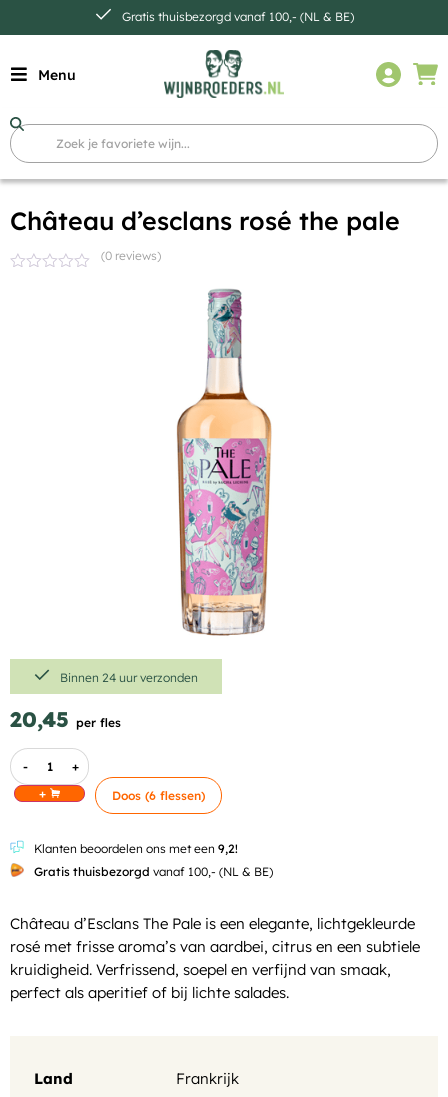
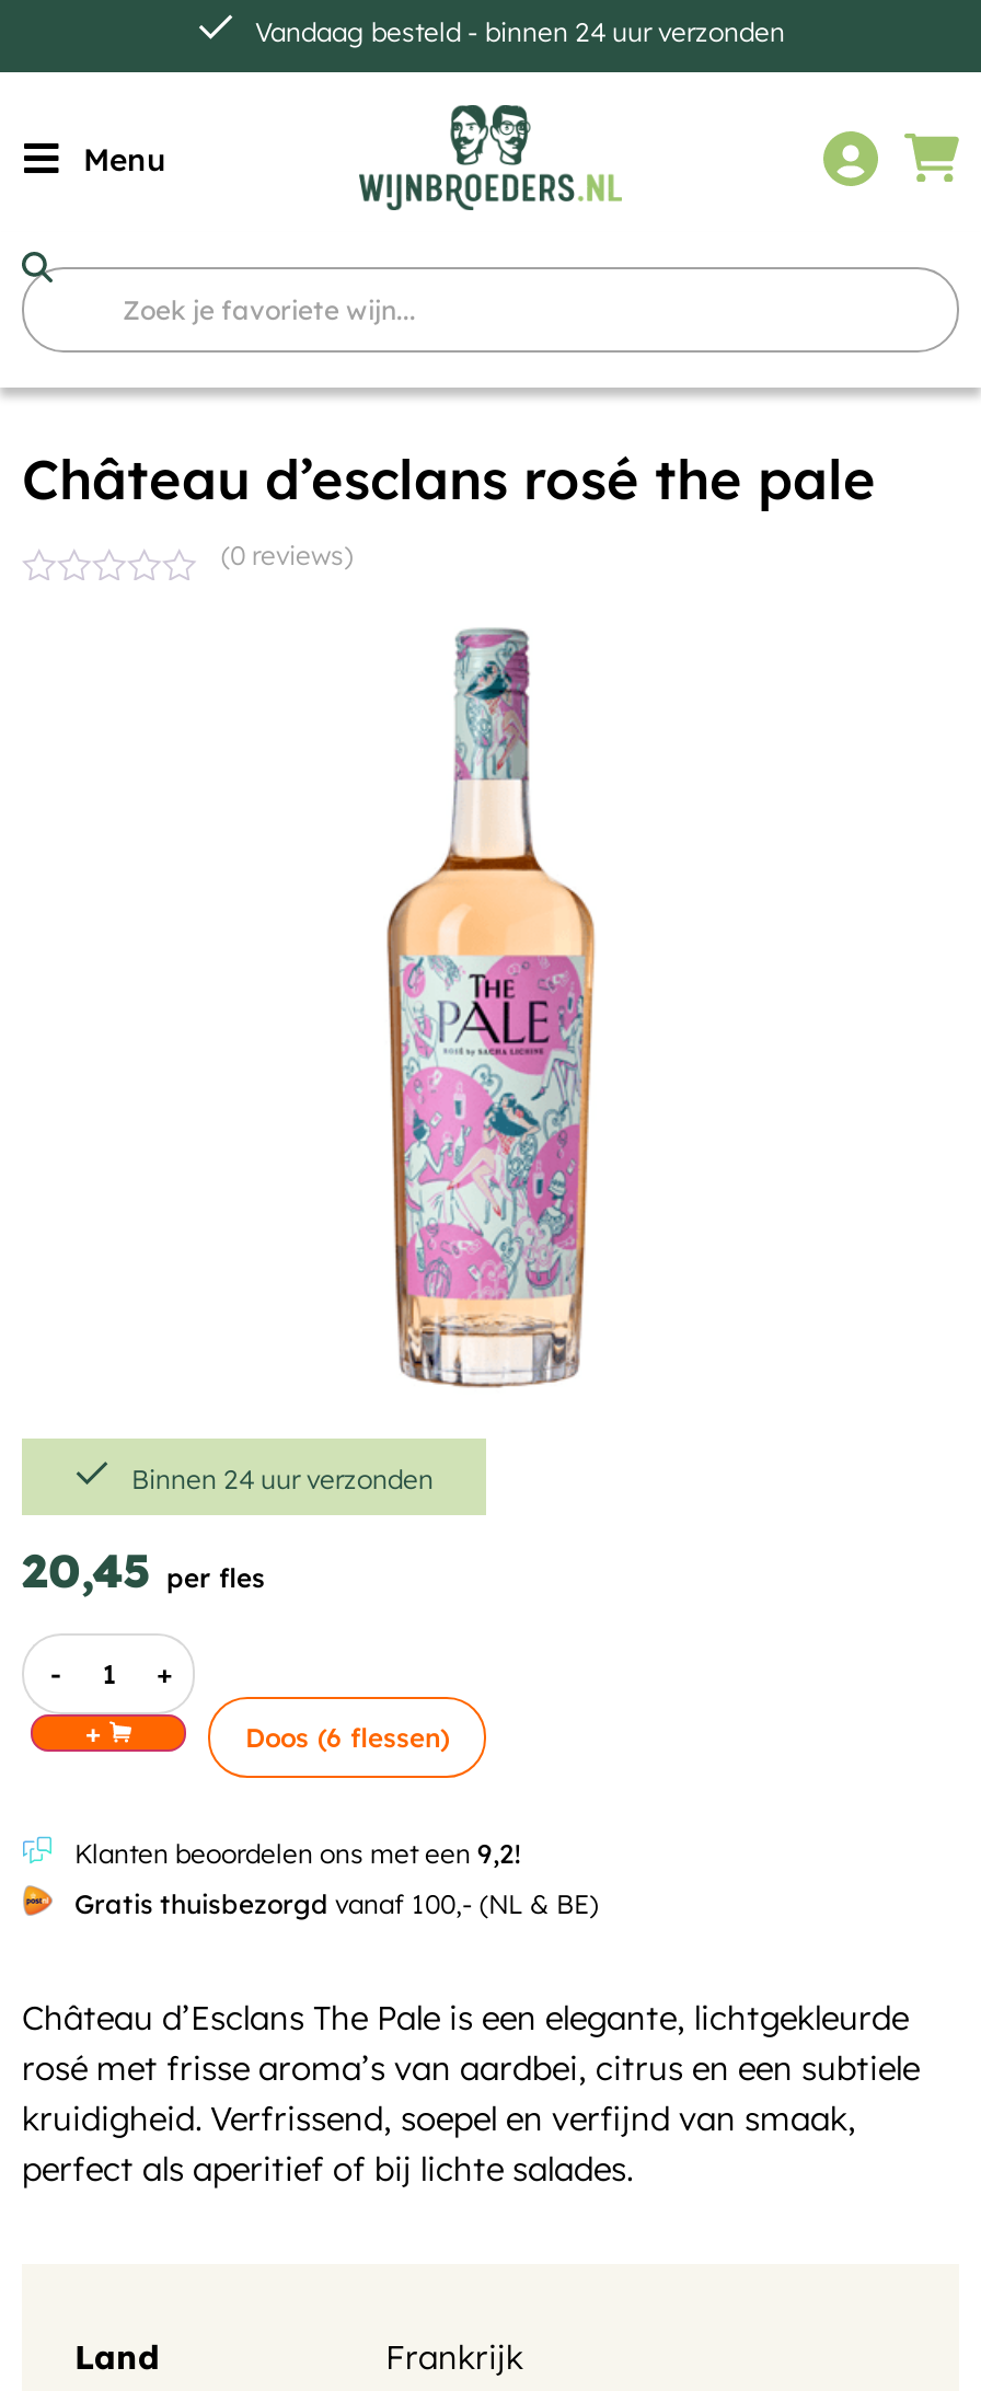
- Gratis thuisbezorgd vanaf 100,- (NL & BE)
+ Vandaag besteld - binnen 24 uur verzonden
